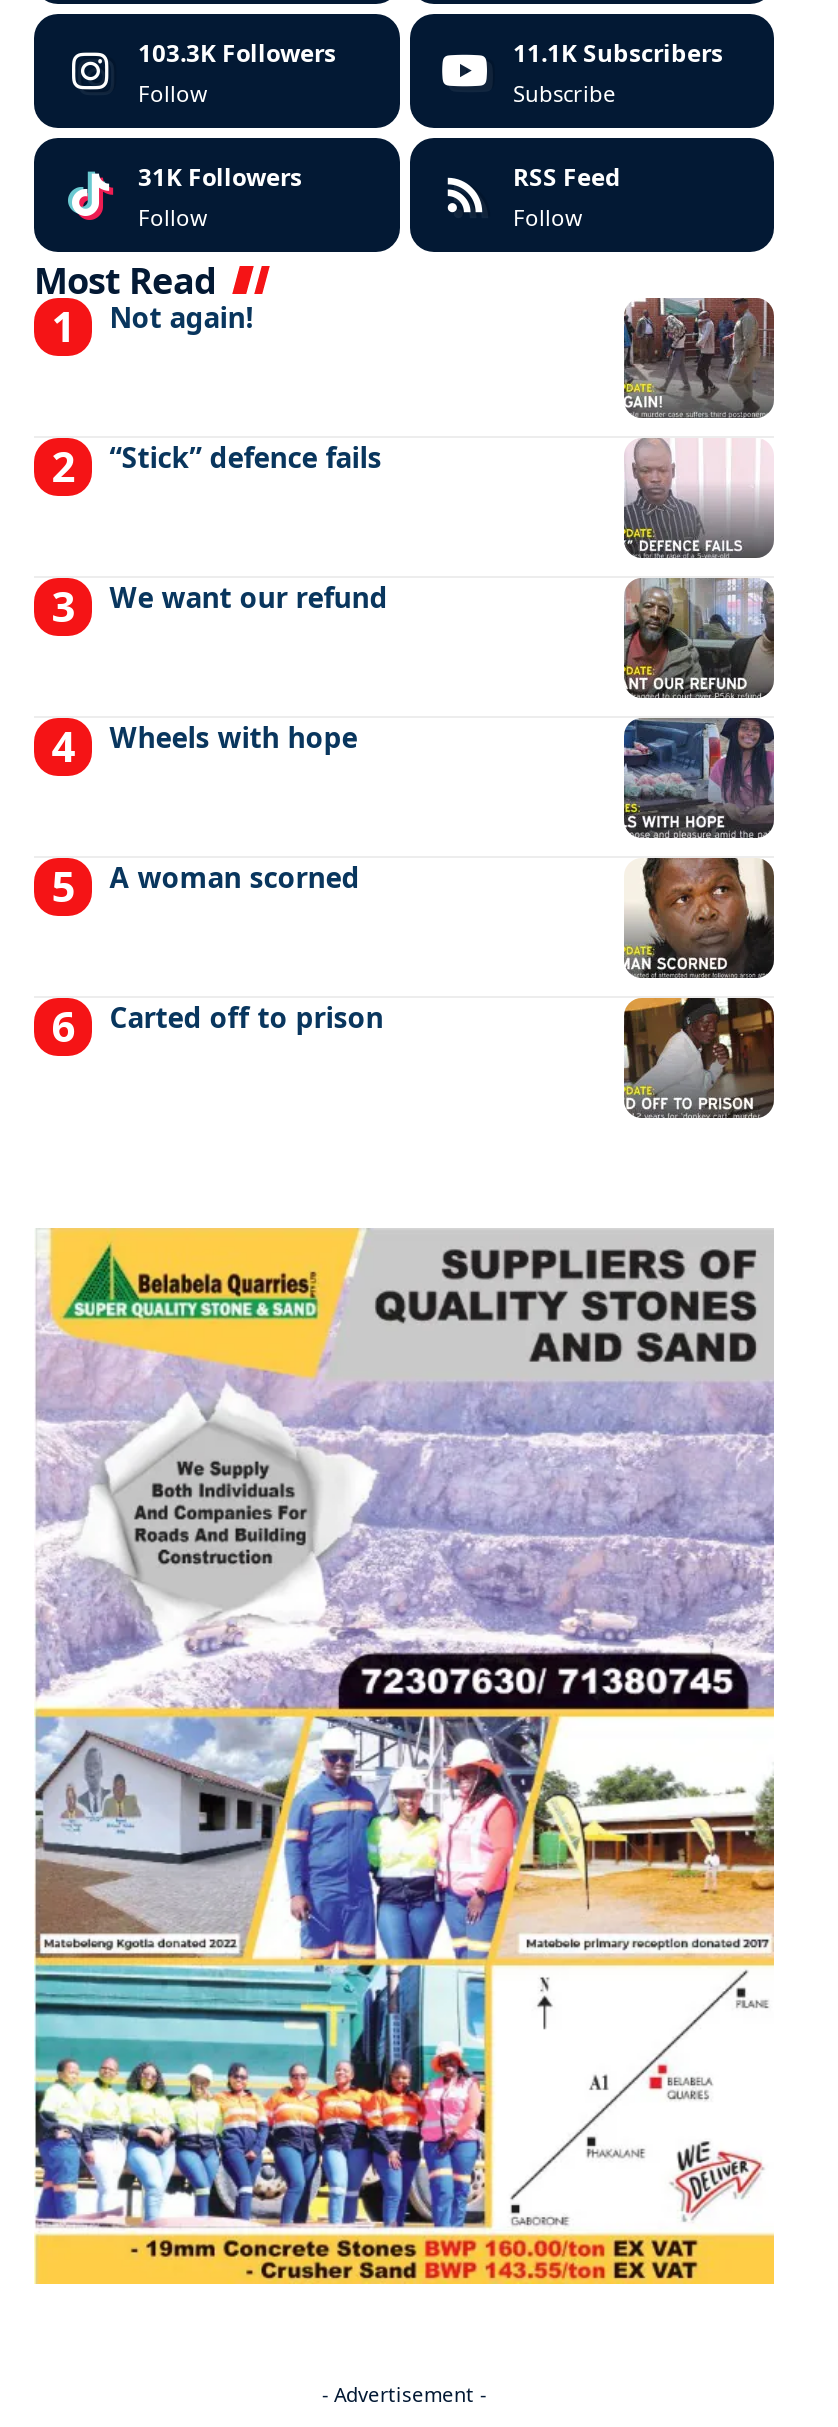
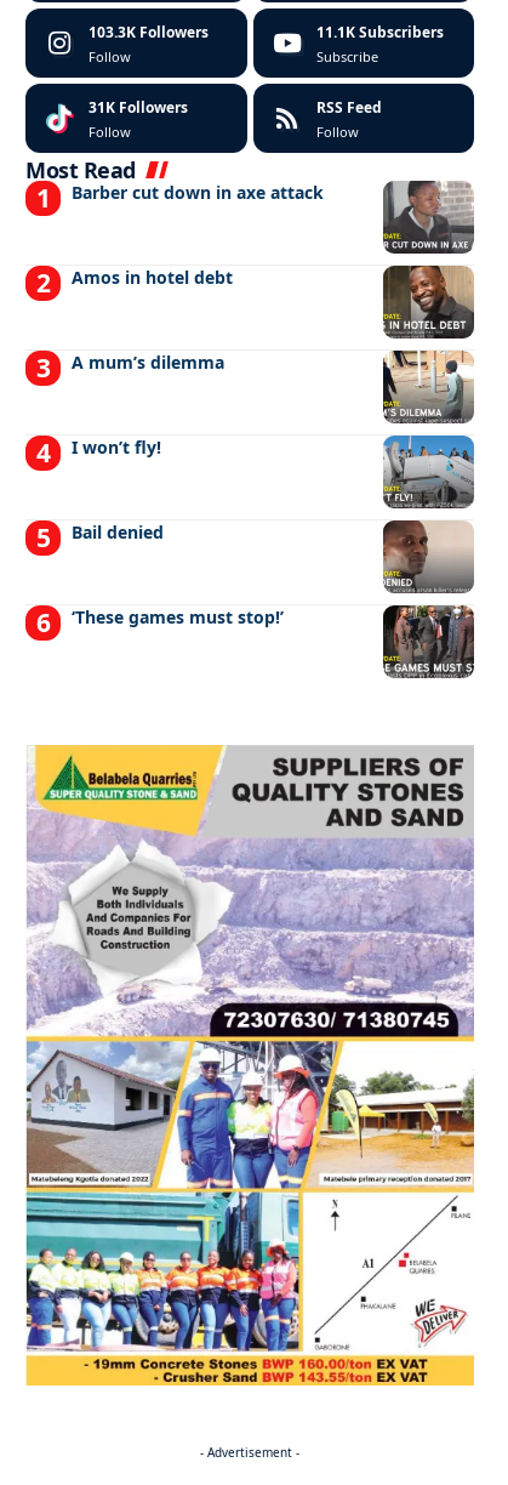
- Not again!
+ Barber cut down in axe attack

- [image]
+ [image]

- “Stick” defence fails
+ Amos in hotel debt

- [image]
+ [image]

- We want our refund
+ A mum’s dilemma

- [image]
+ [image]

- Wheels with hope
+ I won’t fly!

- [image]
+ [image]

- A woman scorned
+ Bail denied

- [image]
+ [image]

- Carted off to prison
+ ‘These games must stop!’

- [image]
+ [image]
